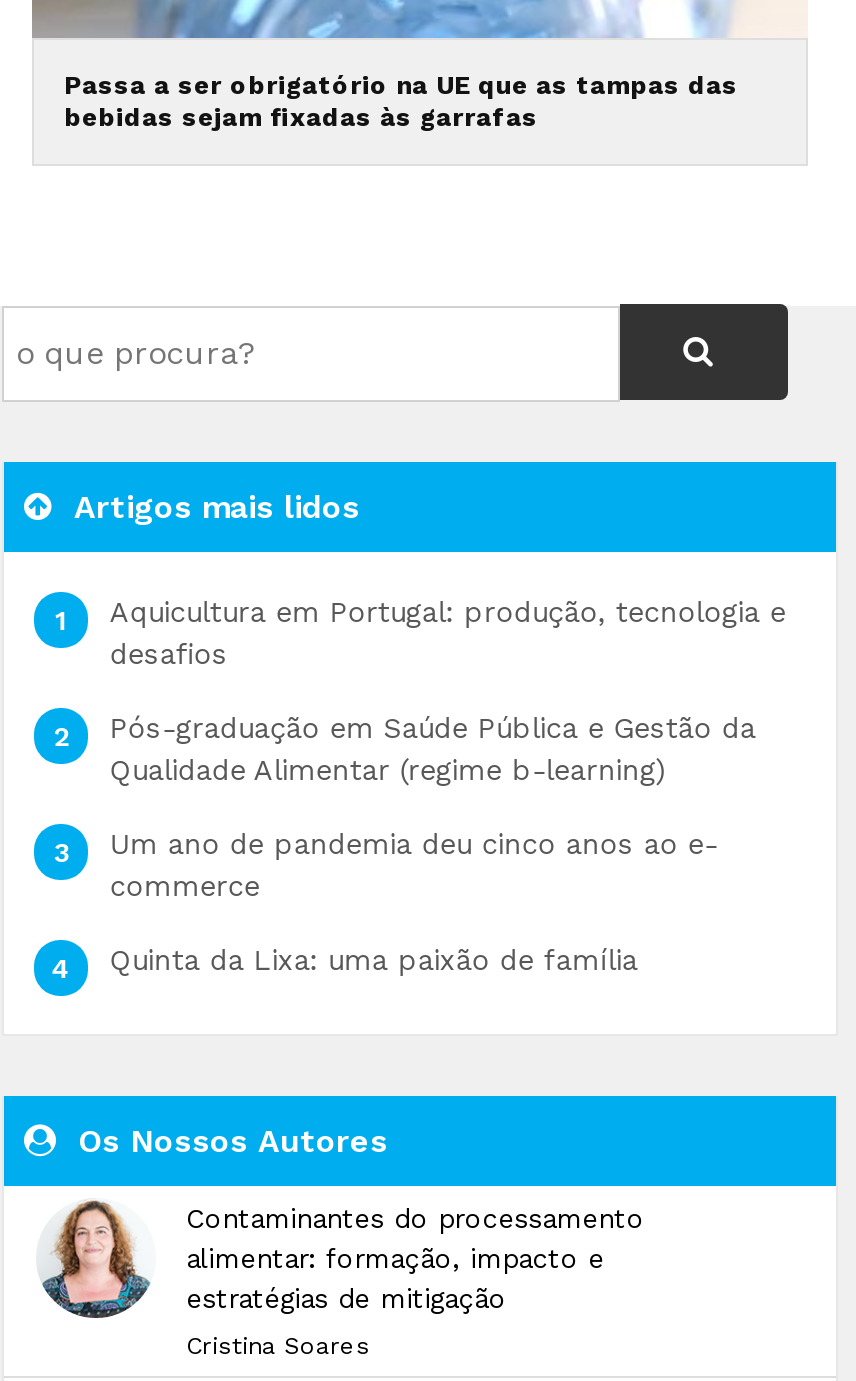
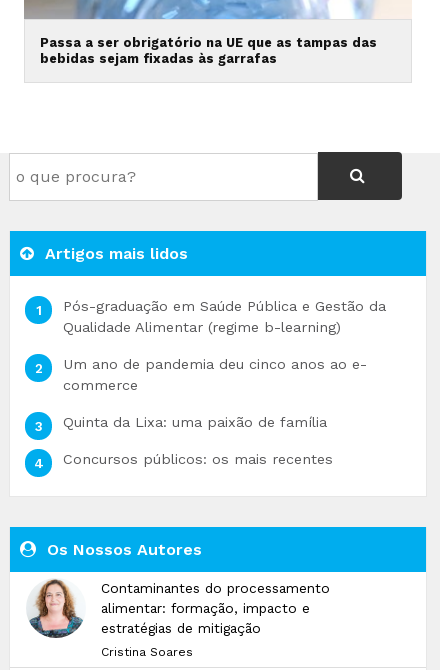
- Aquicultura em Portugal: produção, tecnologia e
- desafios

moved up: Pós-graduação em Saúde Pública e Gestão da | Qualidade Alimentar (regime b-learning) | Um ano de pandemia deu cinco anos ao e- | commerce | Quinta da Lixa: uma paixão de família

+ Concursos públicos: os mais recentes
